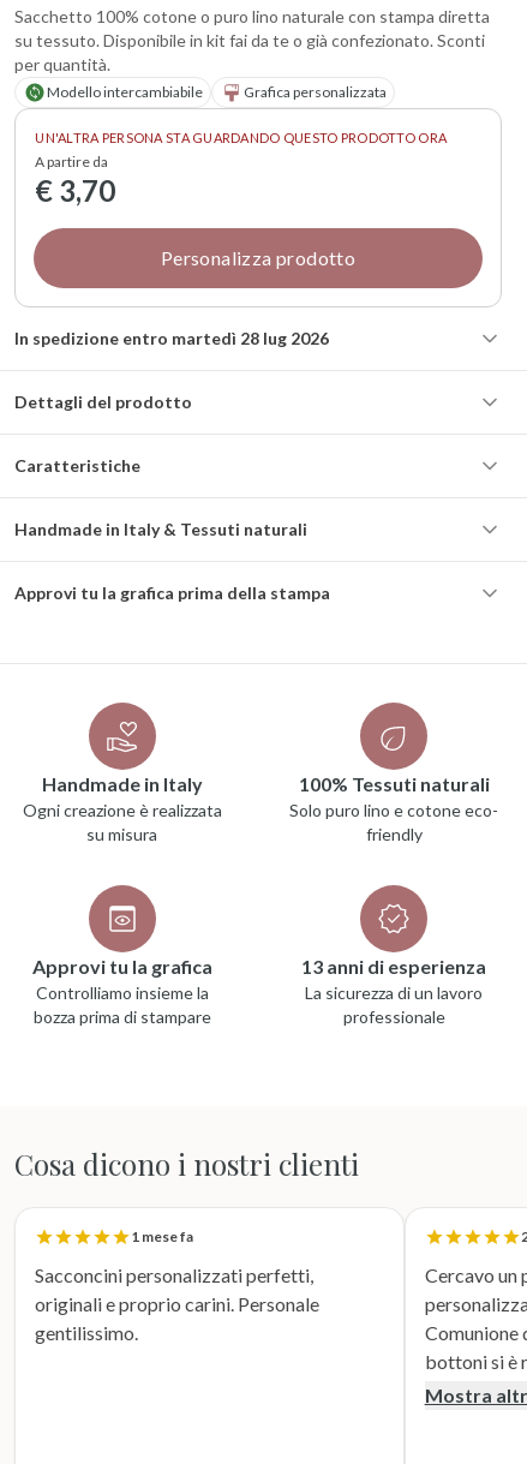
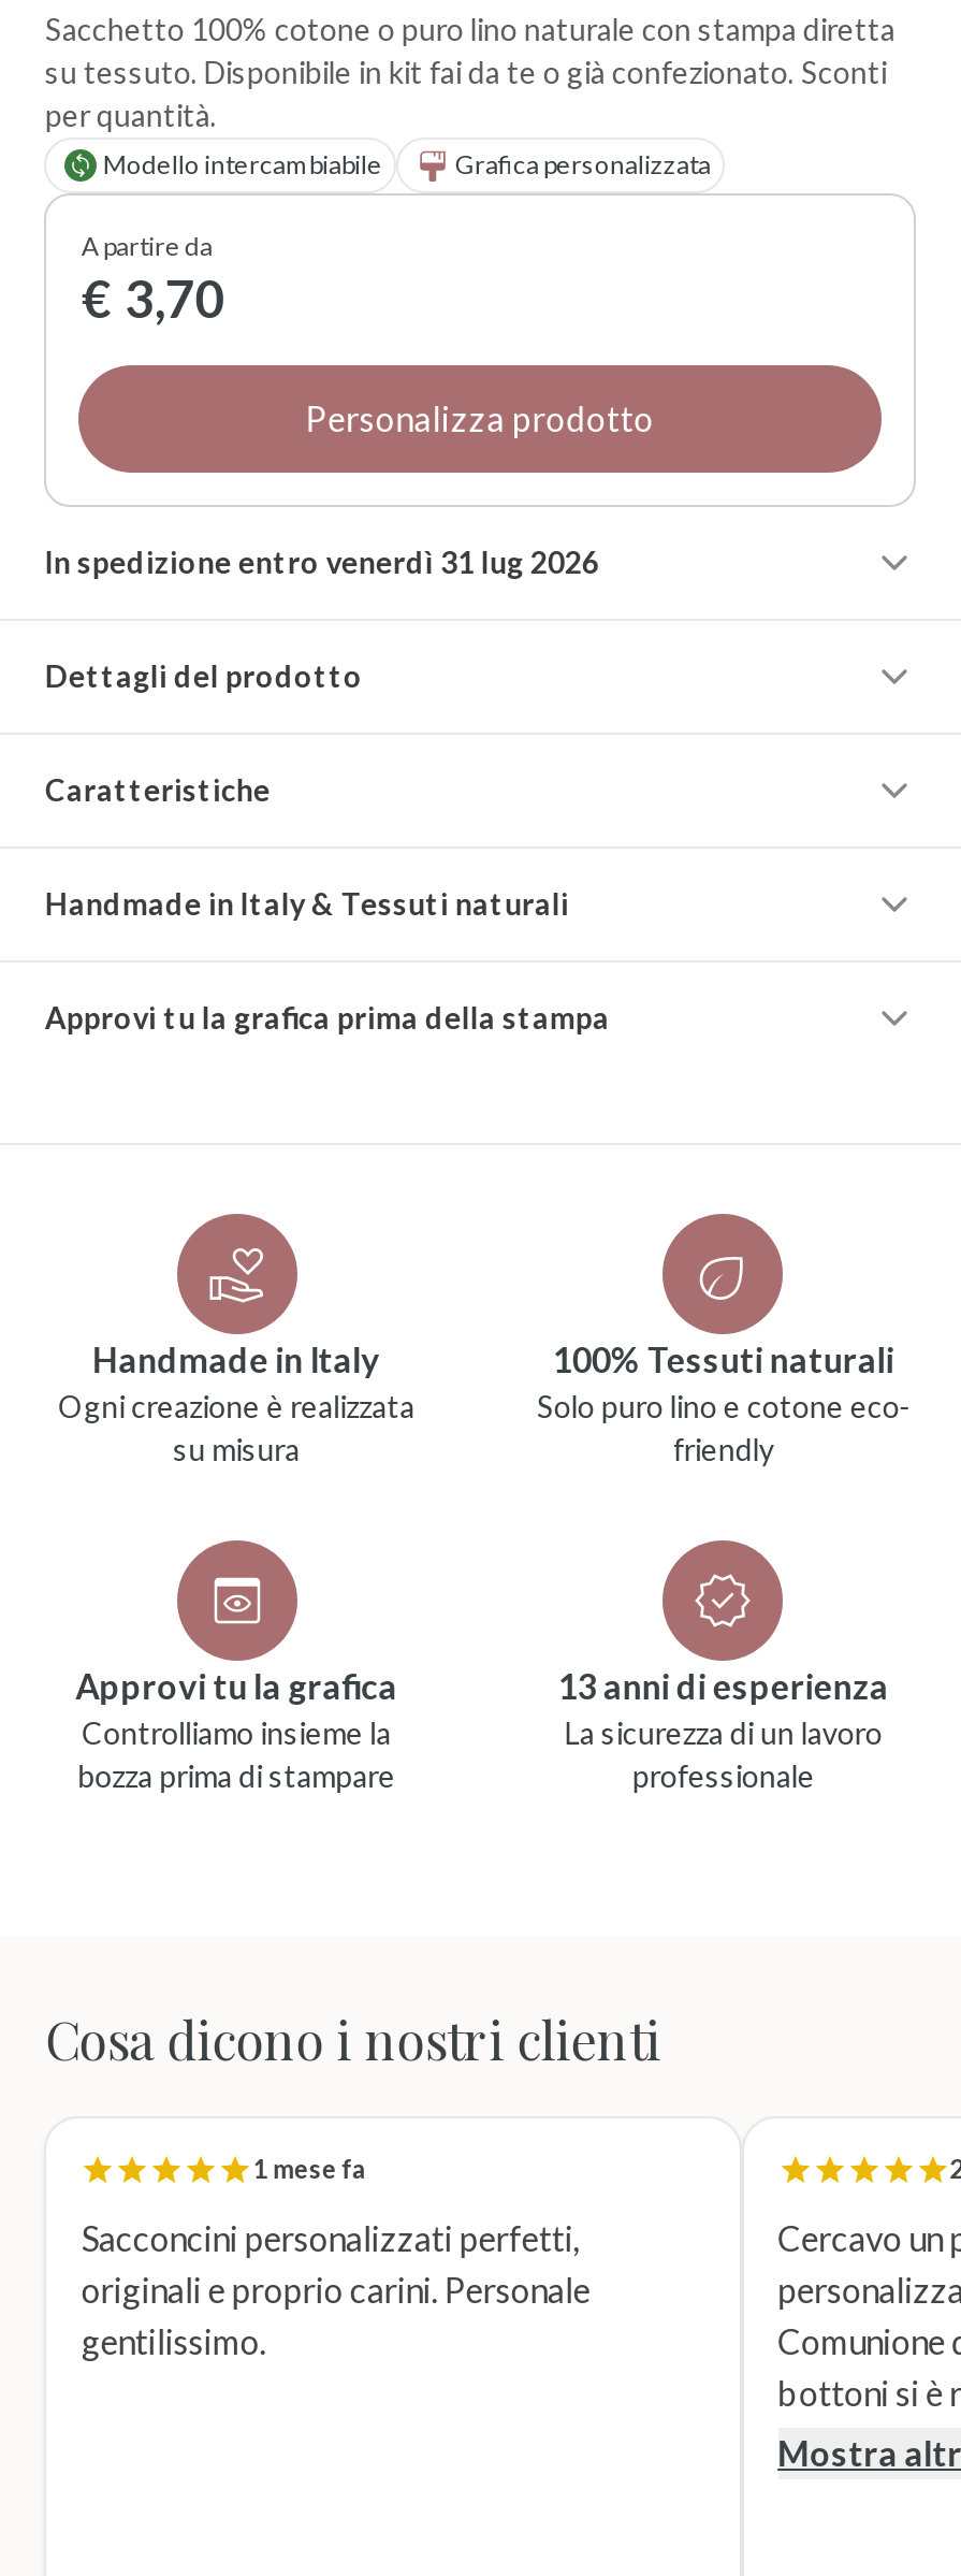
- UN'ALTRA PERSONA STA GUARDANDO QUESTO PRODOTTO ORA

- In spedizione entro martedì 28 lug 2026
+ In spedizione entro venerdì 31 lug 2026
